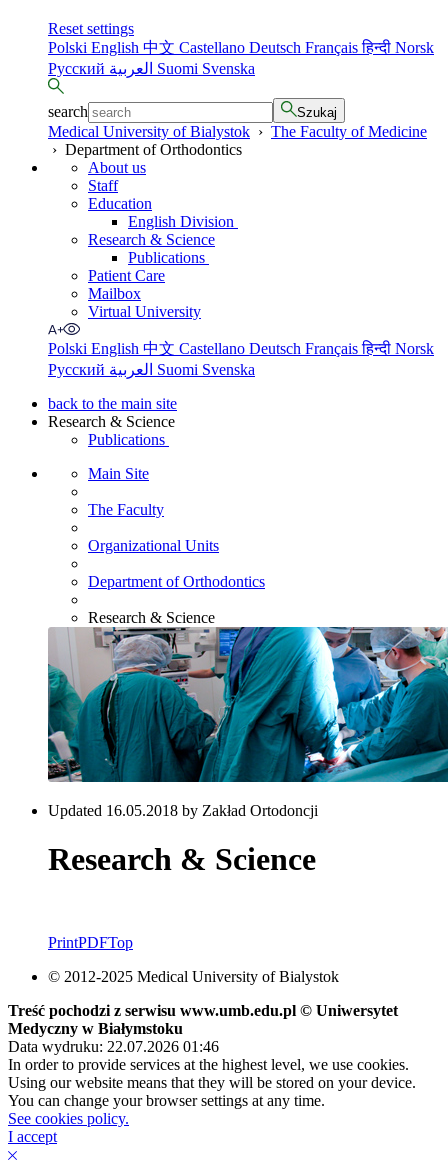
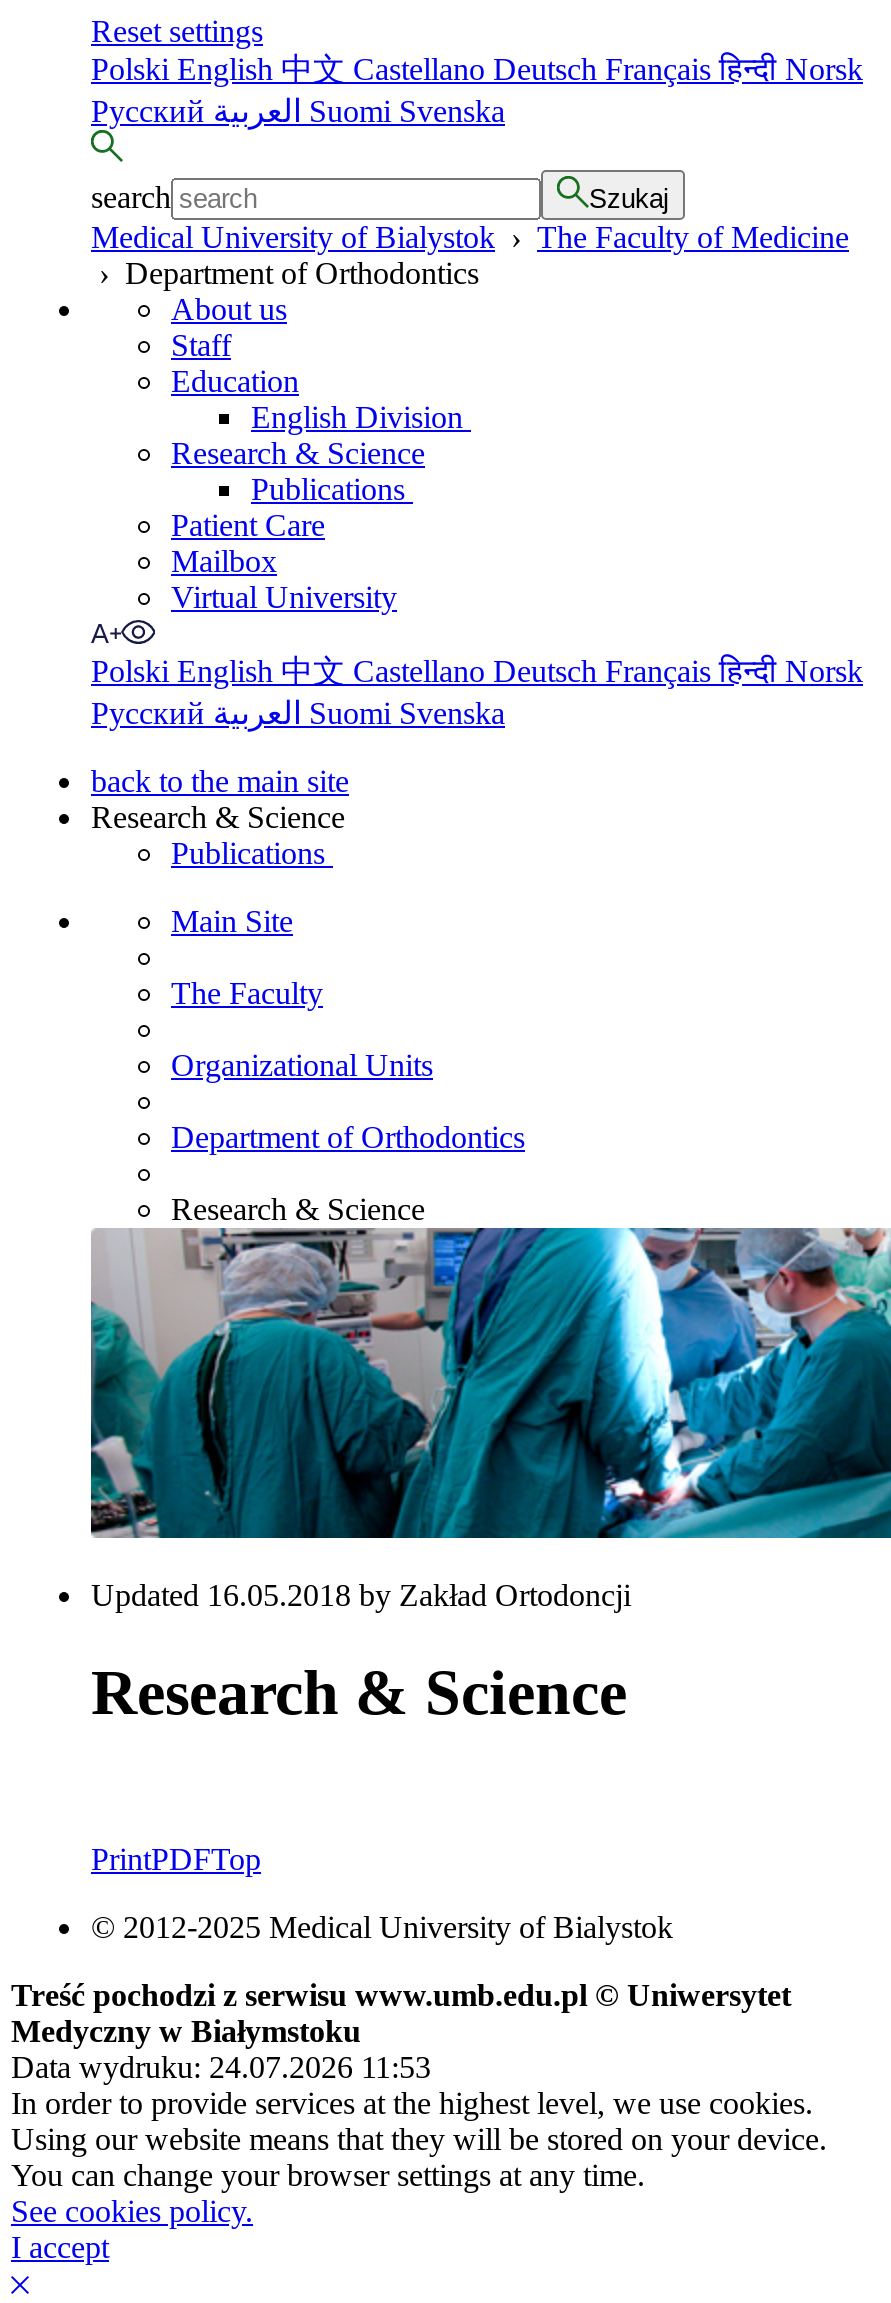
- Data wydruku: 22.07.2026 01:46
+ Data wydruku: 24.07.2026 11:53
